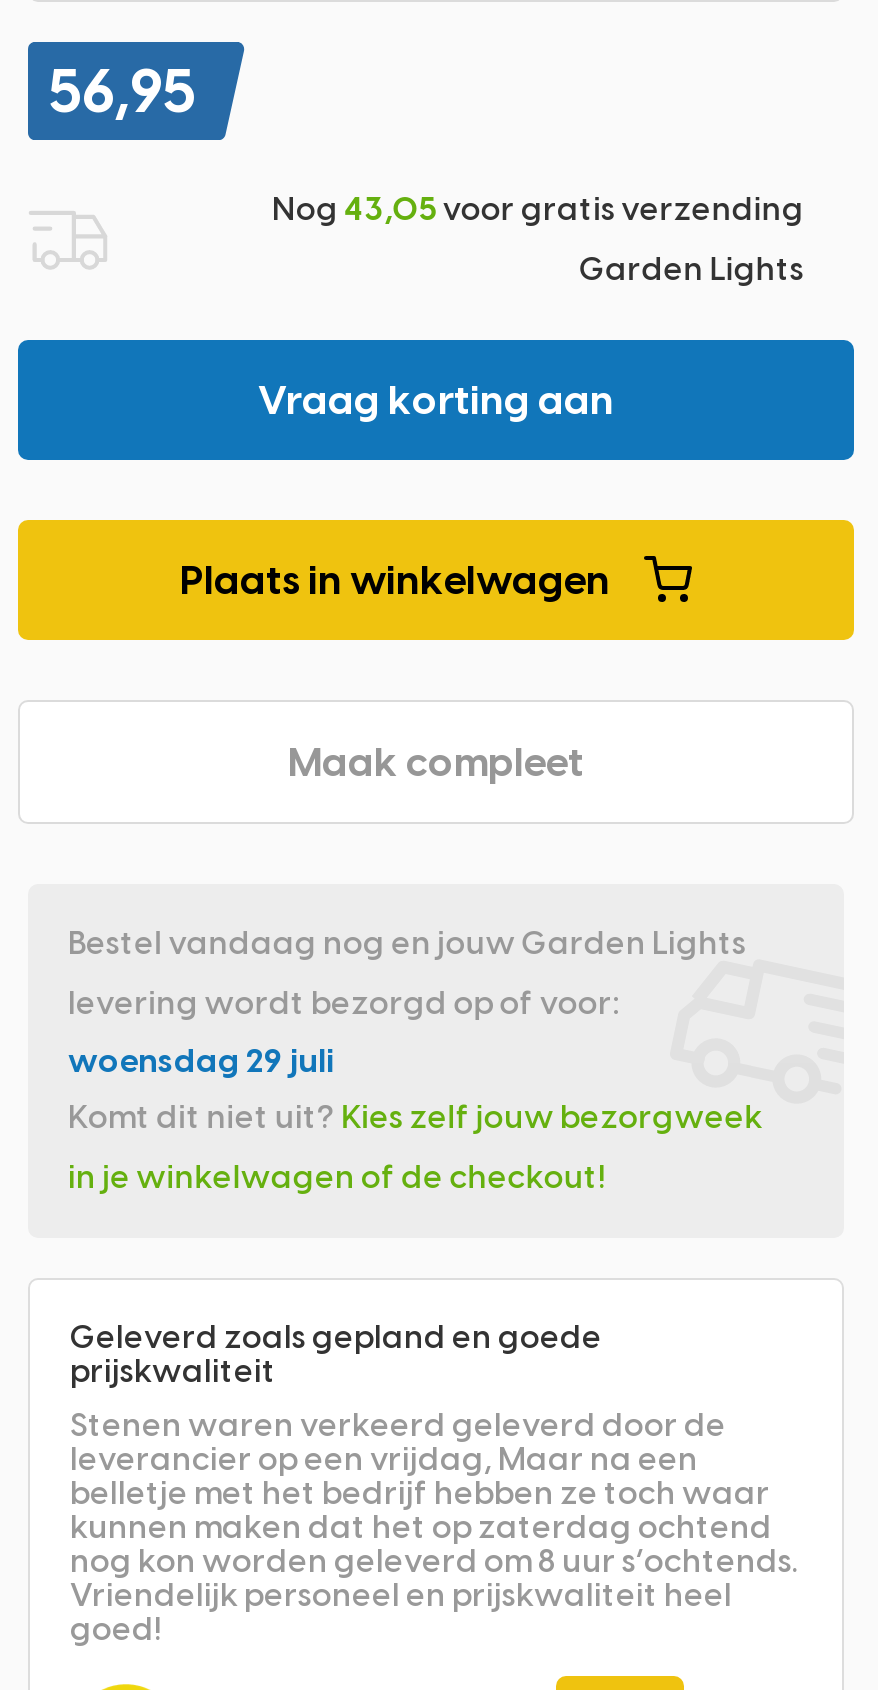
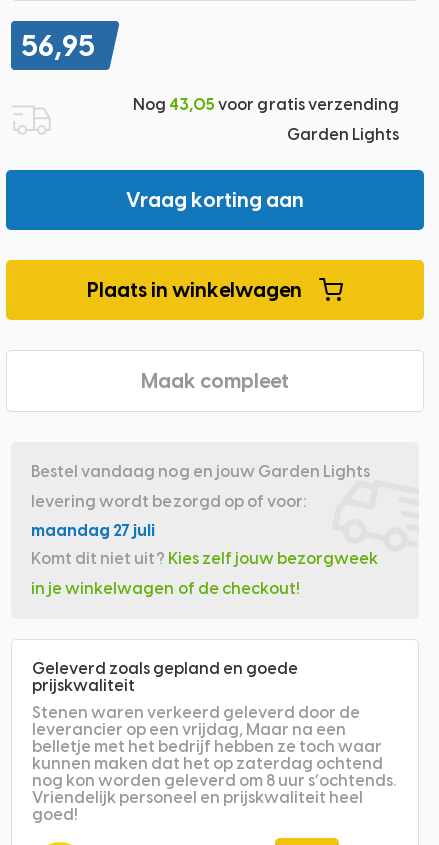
- woensdag 29 juli
+ maandag 27 juli
